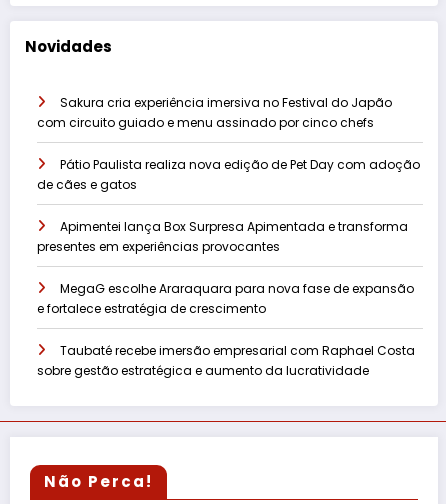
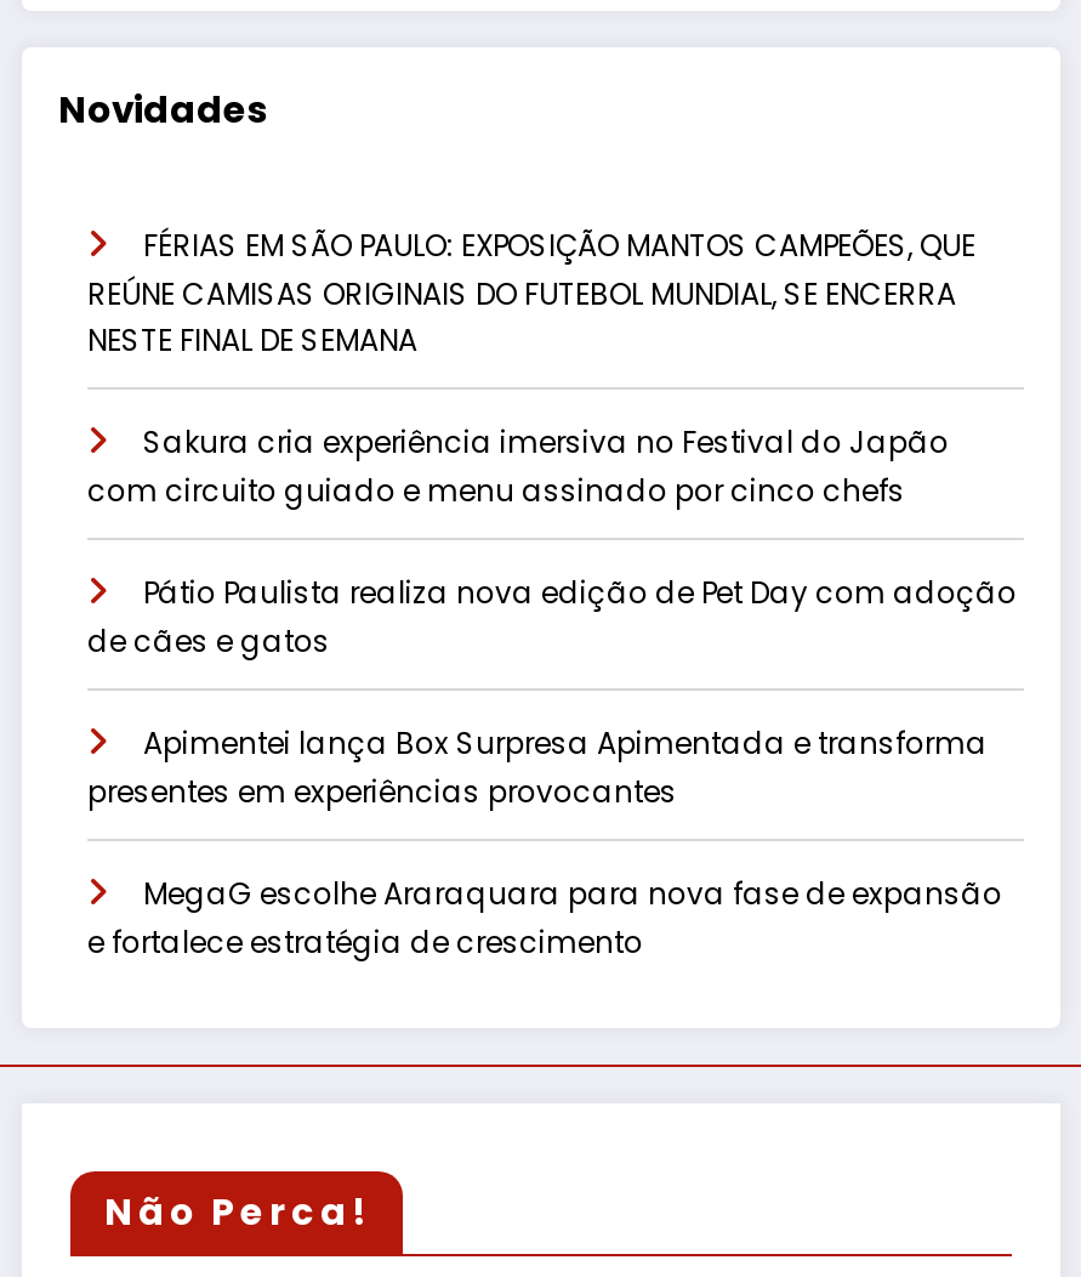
+ FÉRIAS EM SÃO PAULO: EXPOSIÇÃO MANTOS CAMPEÕES, QUE
+ REÚNE CAMISAS ORIGINAIS DO FUTEBOL MUNDIAL, SE ENCERRA
+ NESTE FINAL DE SEMANA

moved down: Sakura cria experiência imersiva no Festival do Japão | com circuito guiado e menu assinado por cinco chefs | Pátio Paulista realiza nova edição de Pet Day com adoção | de cães e gatos | Apimentei lança Box Surpresa Apimentada e transforma | presentes em experiências provocantes | MegaG escolhe Araraquara para nova fase de expansão | e fortalece estratégia de crescimento

- Taubaté recebe imersão empresarial com Raphael Costa
- sobre gestão estratégica e aumento da lucratividade
